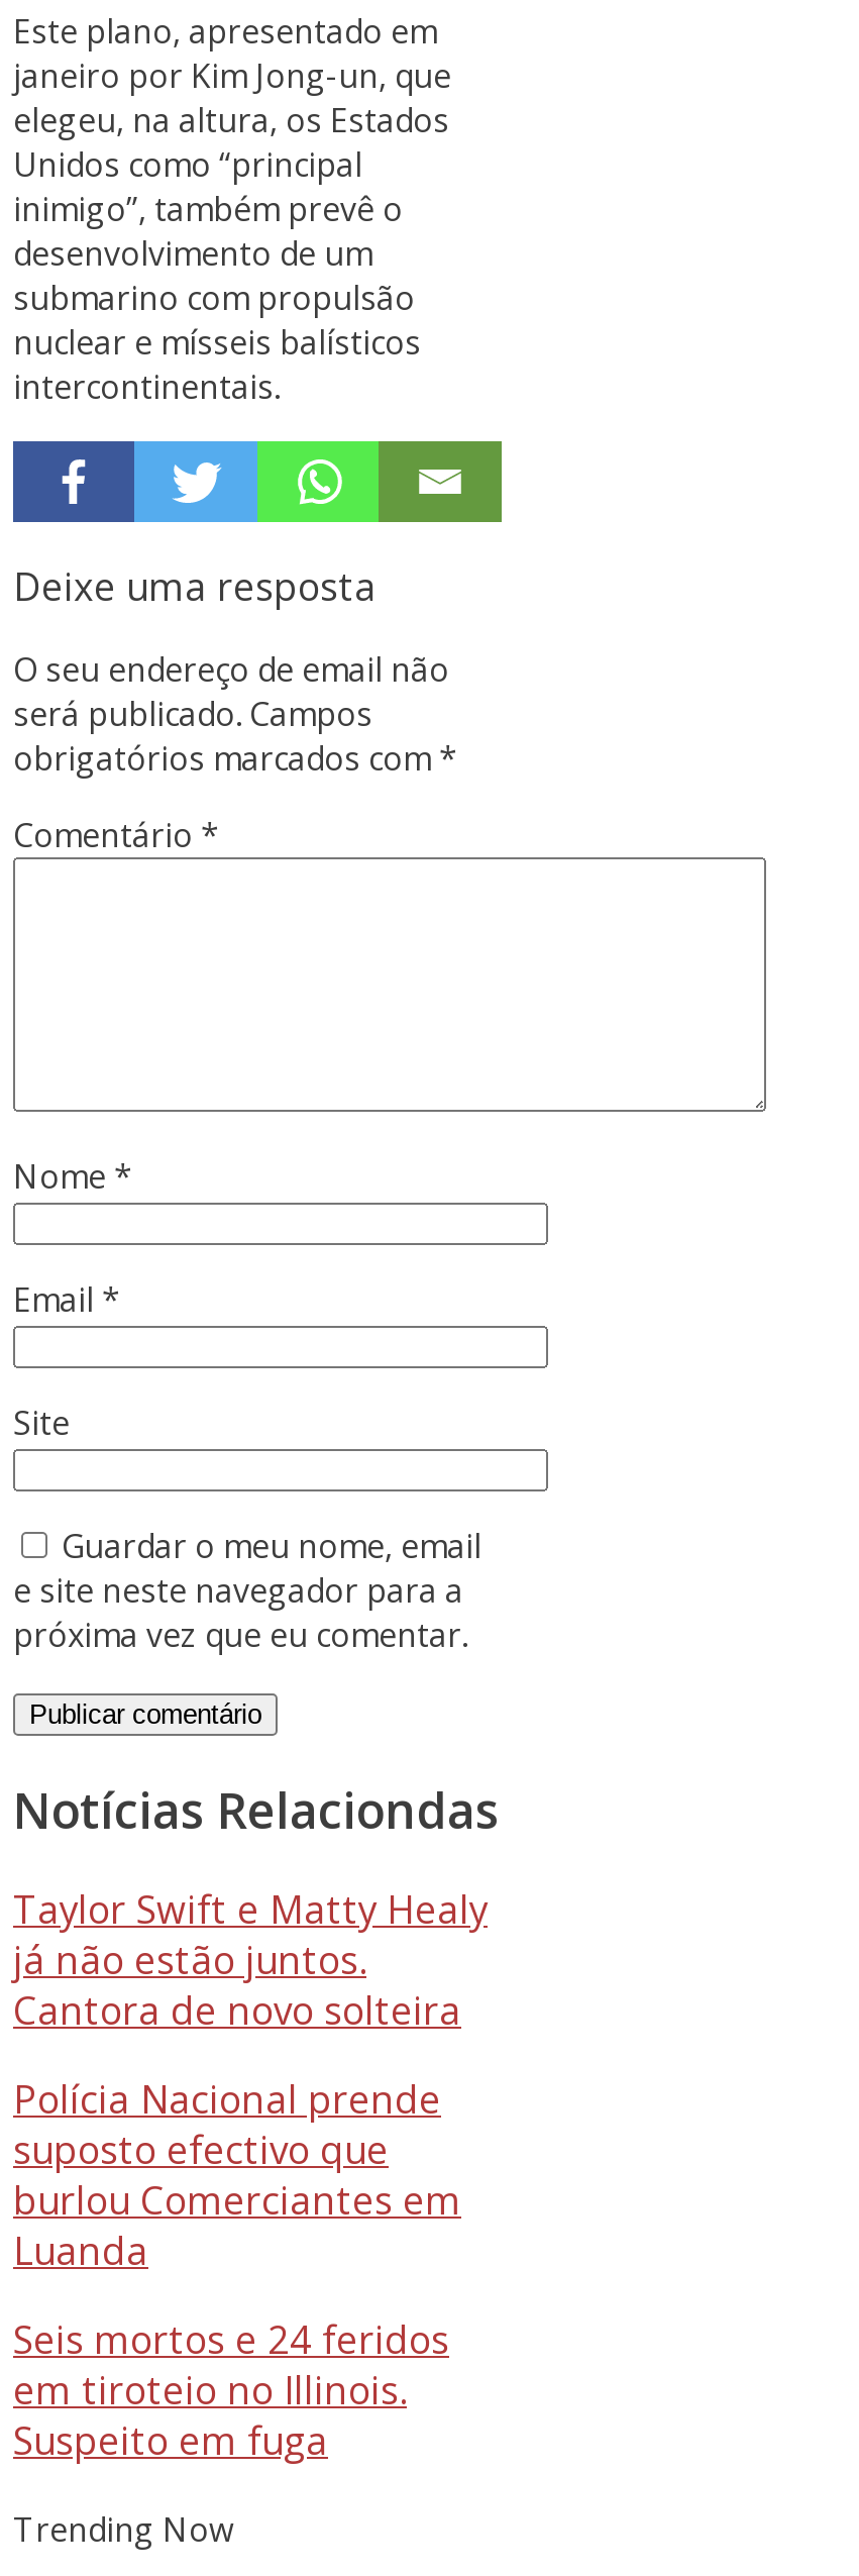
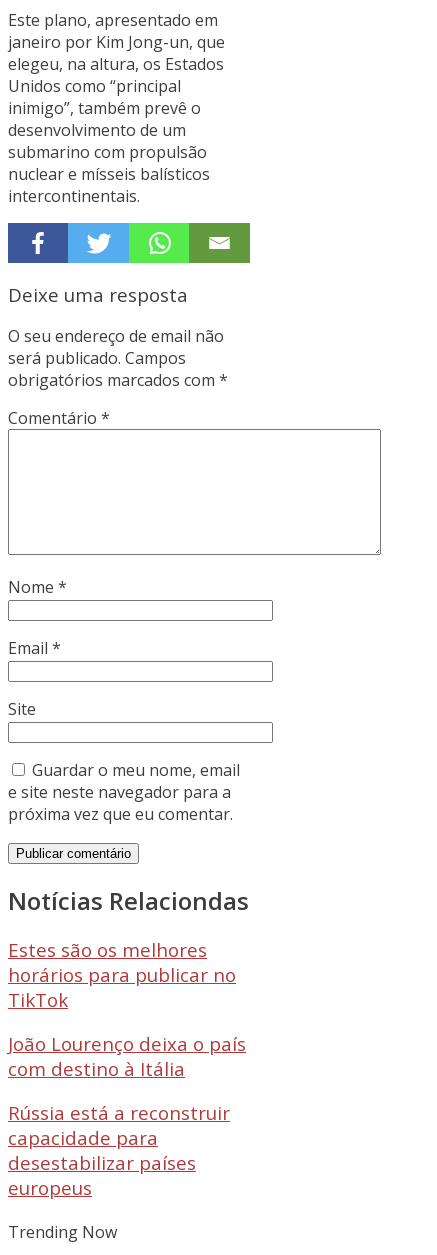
- Taylor Swift e Matty Healy
- já não estão juntos.
- Cantora de novo solteira
+ Estes são os melhores
+ horários para publicar no
+ TikTok

- Polícia Nacional prende
- suposto efectivo que
- burlou Comerciantes em
- Luanda
+ João Lourenço deixa o país
+ com destino à Itália

- Seis mortos e 24 feridos
- em tiroteio no Illinois.
- Suspeito em fuga
+ Rússia está a reconstruir
+ capacidade para
+ desestabilizar países
+ europeus
